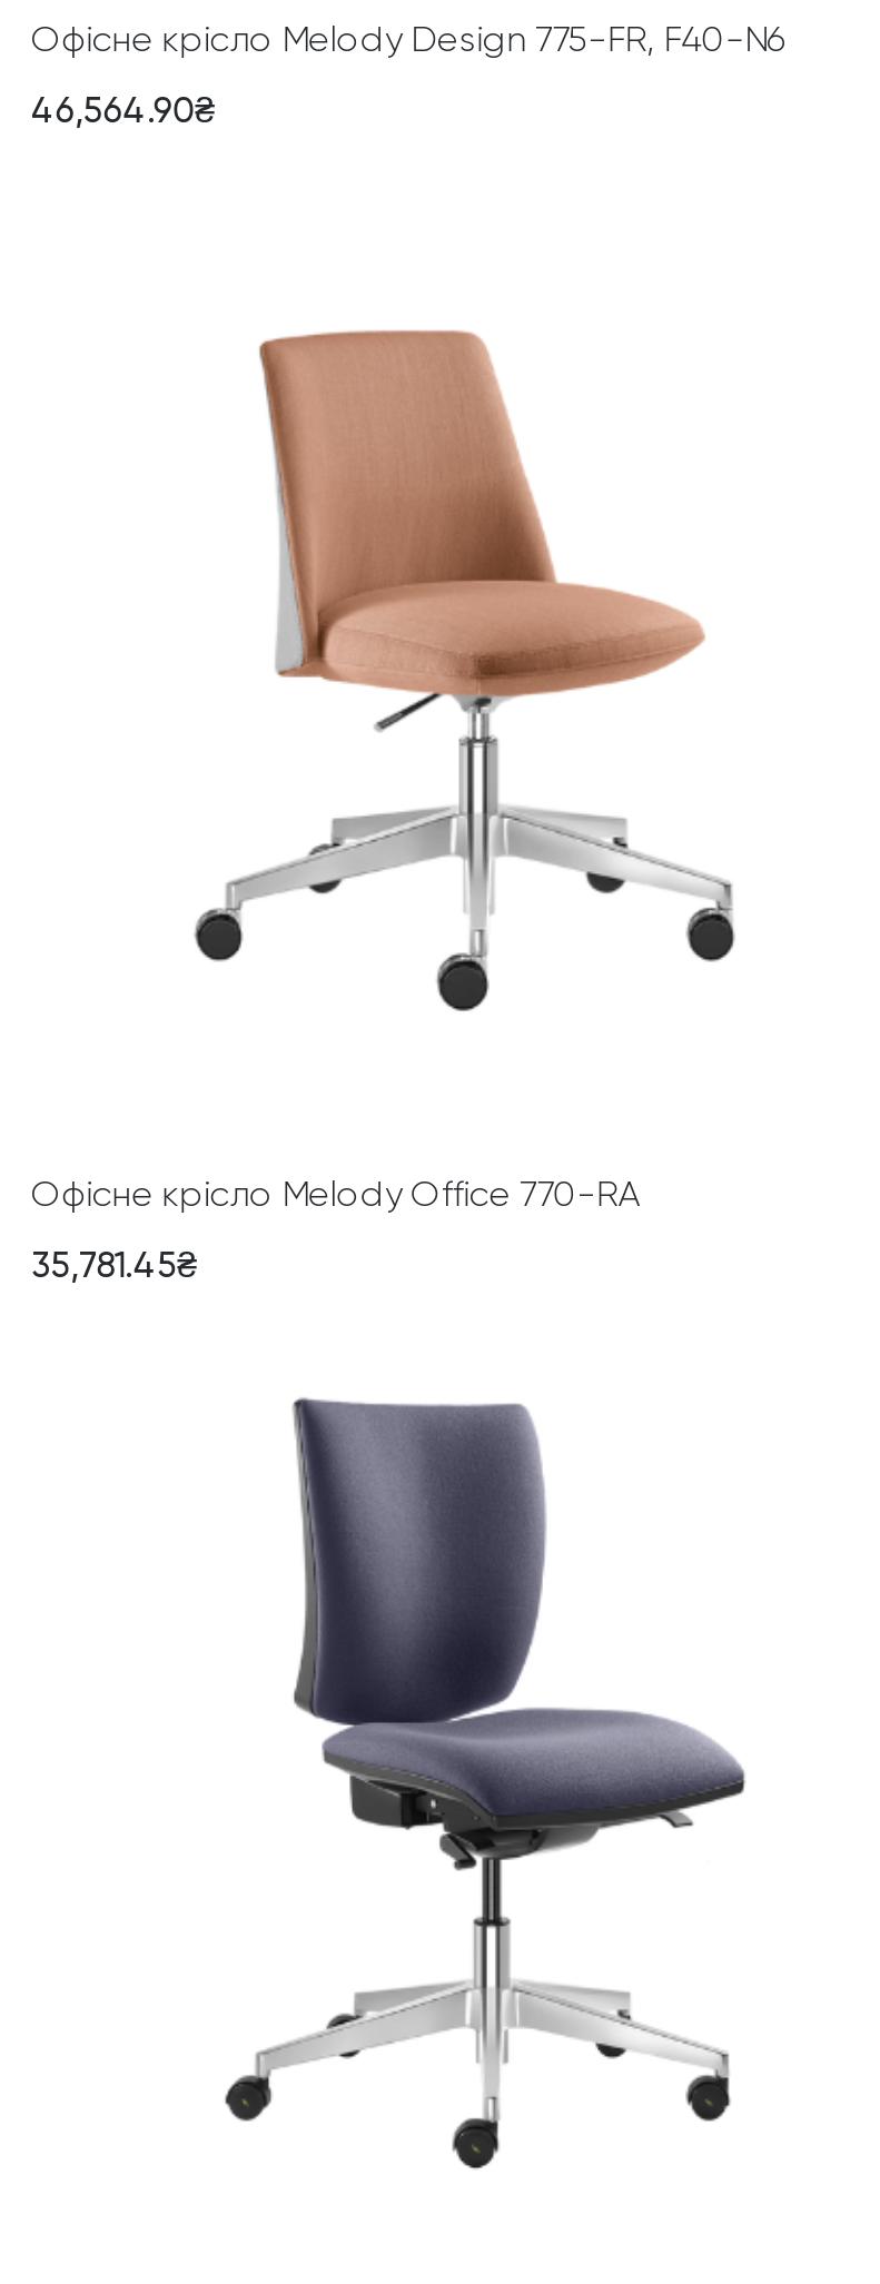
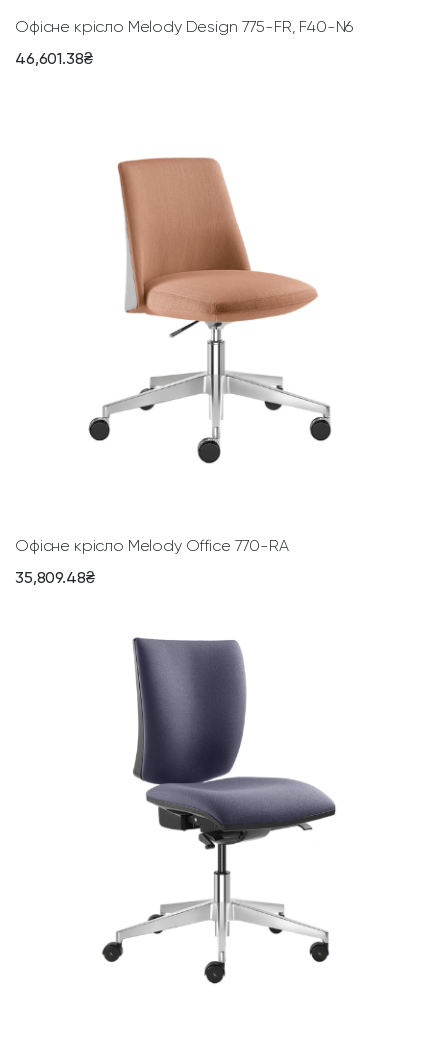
- 46,564.90₴
+ 46,601.38₴

- 35,781.45₴
+ 35,809.48₴
